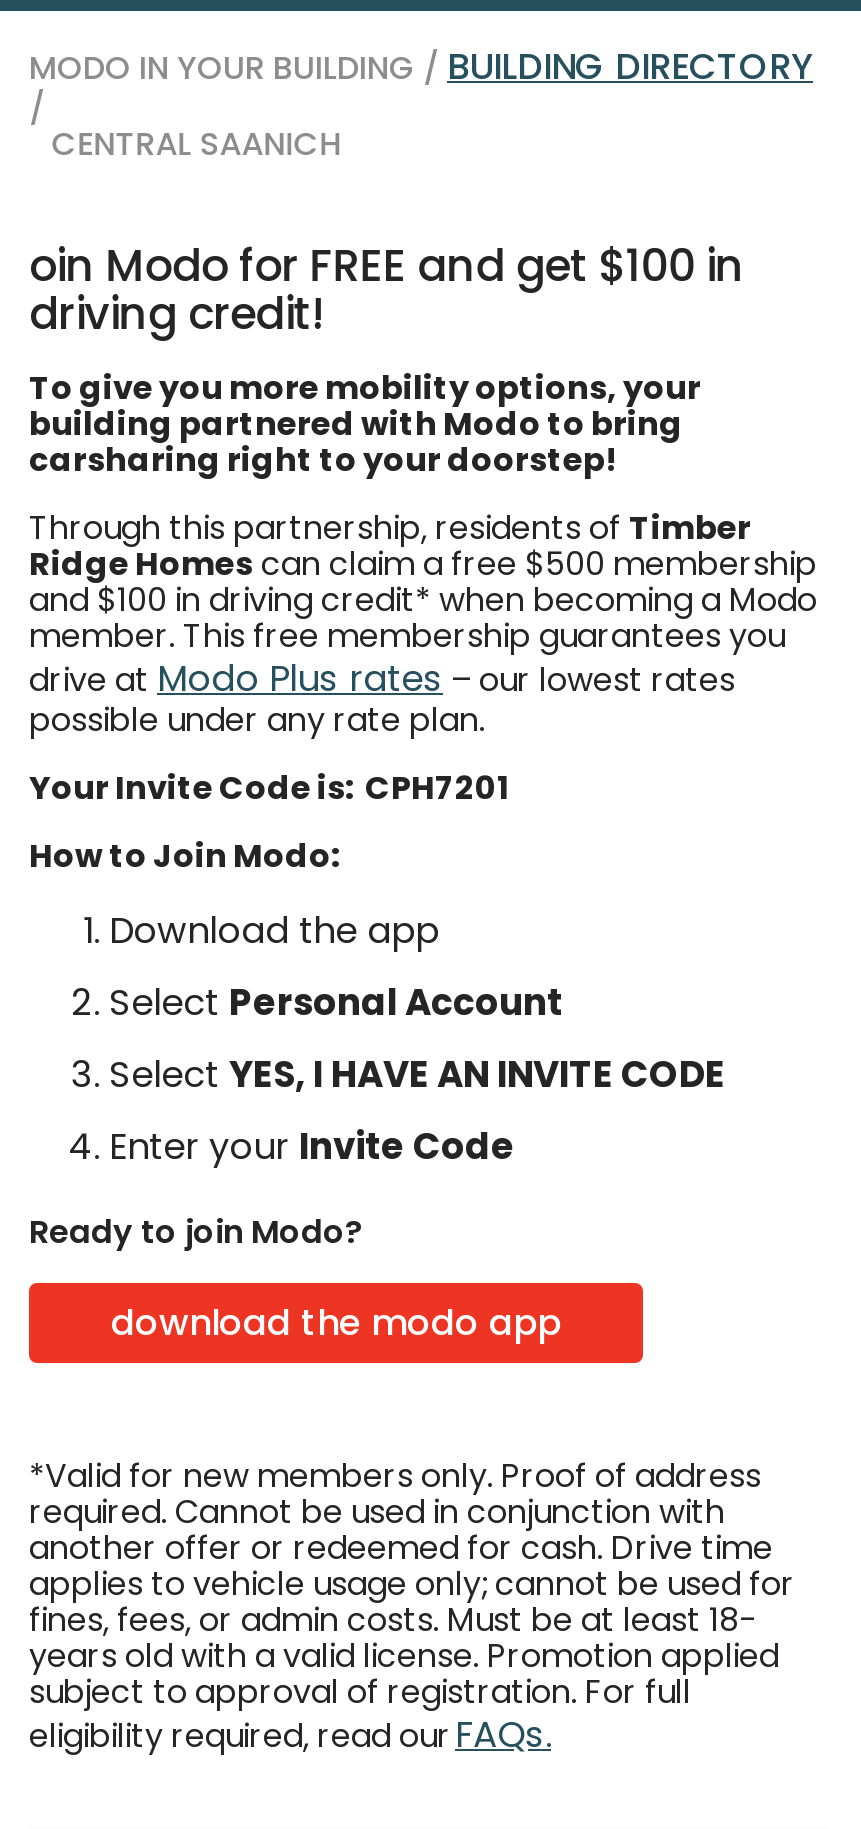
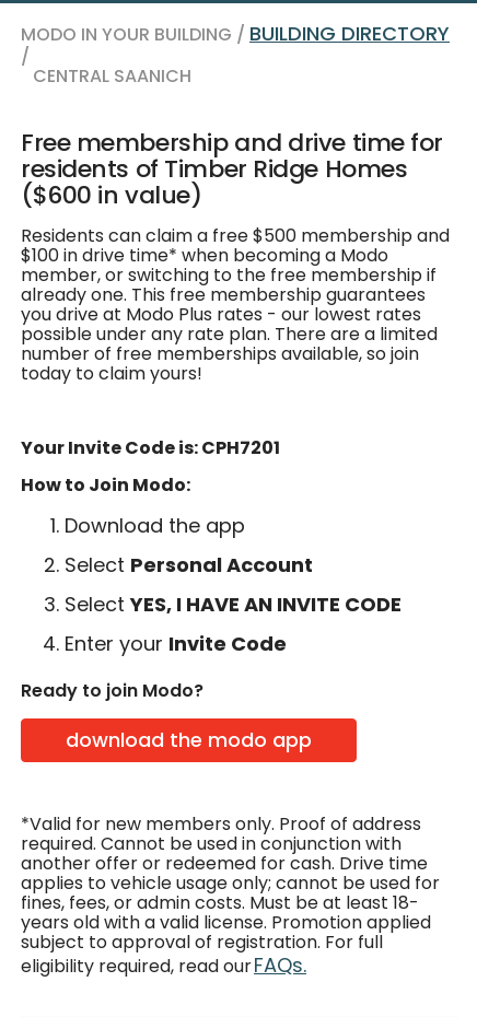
- oin Modo for FREE and get $100 in
- driving credit!
- To give you more mobility options, your
- building partnered with Modo to bring
- carsharing right to your doorstep!
- Through this partnership, residents of Timber
- Ridge Homes can claim a free $500 membership
- and $100 in driving credit* when becoming a Modo
- member. This free membership guarantees you
- drive at Modo Plus rates – our lowest rates
- possible under any rate plan.
+ Free membership and drive time for
+ residents of Timber Ridge Homes
+ ($600 in value)
+ Residents can claim a free $500 membership and
+ $100 in drive time* when becoming a Modo
+ member, or switching to the free membership if
+ already one. This free membership guarantees
+ you drive at Modo Plus rates - our lowest rates
+ possible under any rate plan. There are a limited
+ number of free memberships available, so join
+ today to claim yours!
